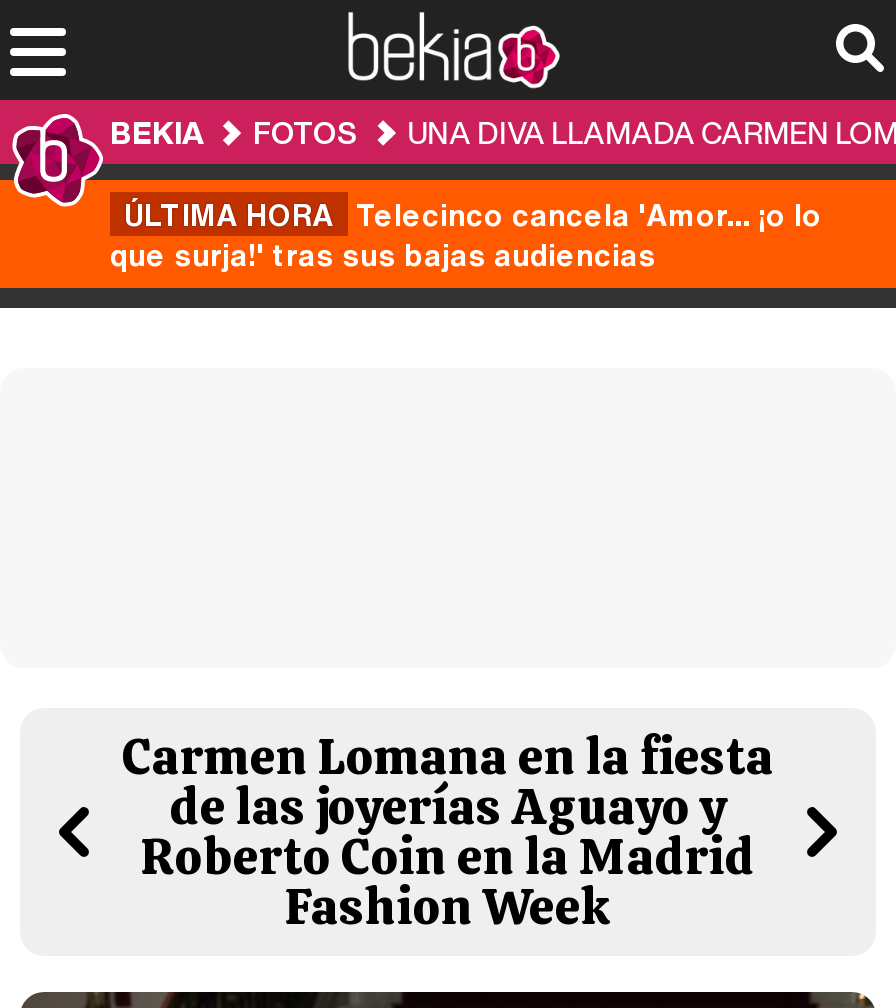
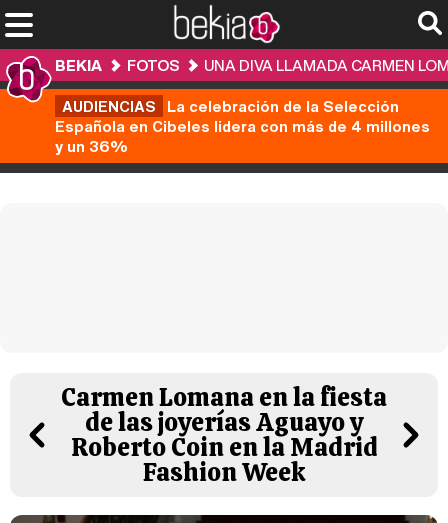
- ÚLTIMA HORA Telecinco cancela 'Amor... ¡o lo
- que surja!' tras sus bajas audiencias
+ AUDIENCIAS La celebración de la Selección
+ Española en Cibeles lidera con más de 4 millones
+ y un 36%
